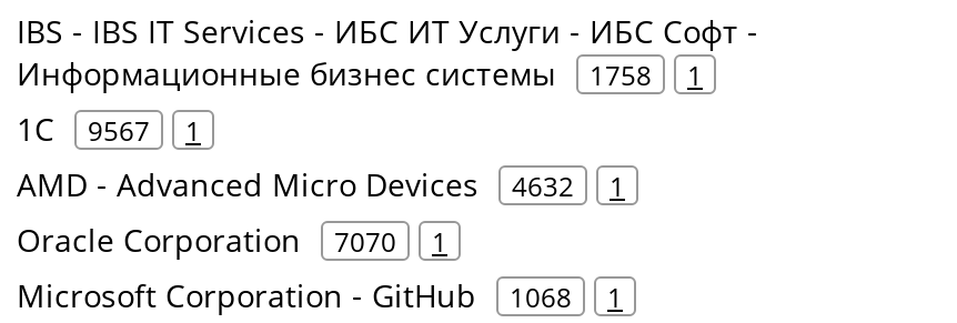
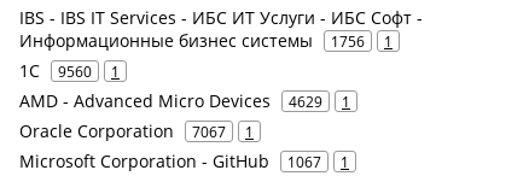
- Информационные бизнес системы 1758 1
+ Информационные бизнес системы 1756 1

- 1С 9567 1
+ 1С 9560 1

- AMD - Advanced Micro Devices 4632 1
+ AMD - Advanced Micro Devices 4629 1

- Oracle Corporation 7070 1
+ Oracle Corporation 7067 1

- Microsoft Corporation - GitHub 1068 1
+ Microsoft Corporation - GitHub 1067 1
